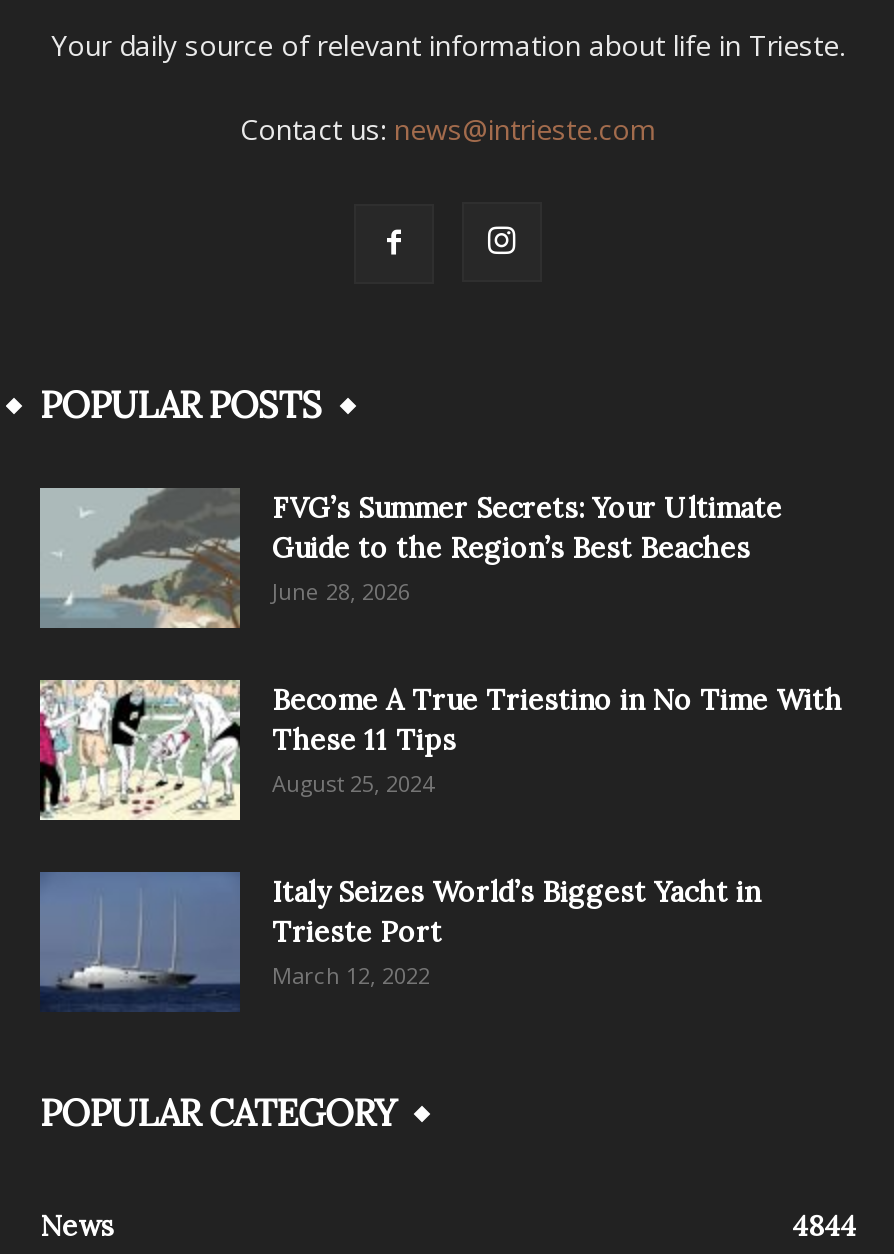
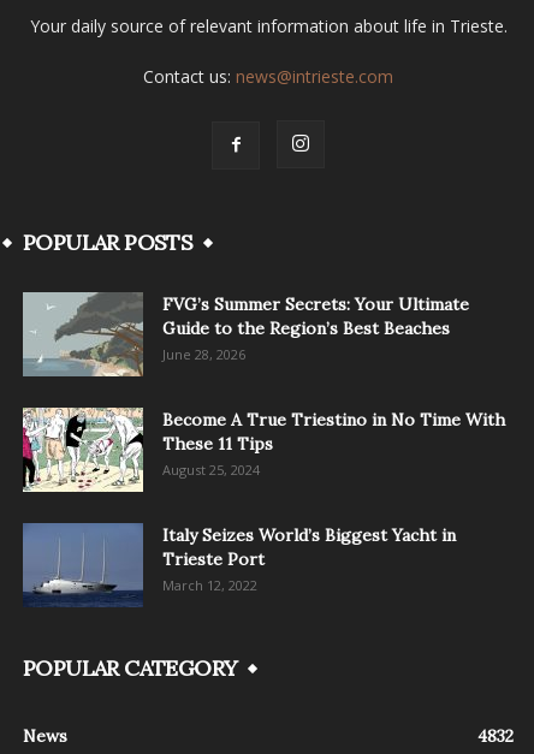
- 4844
+ 4832
